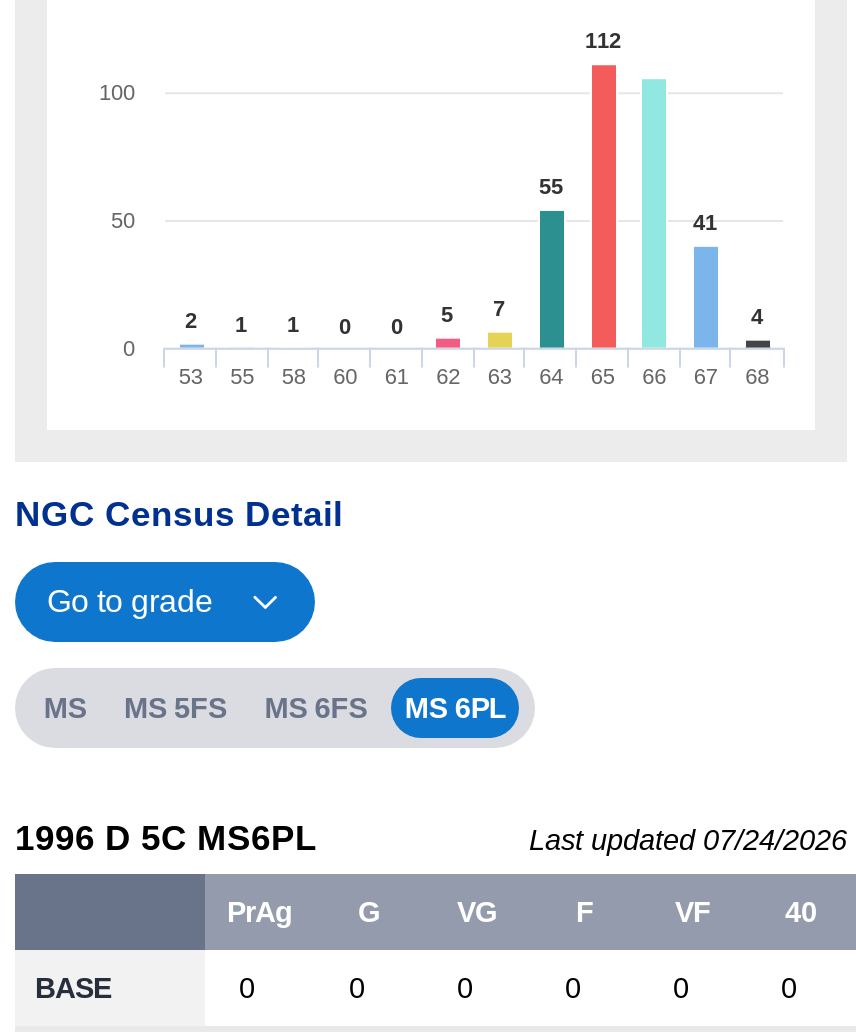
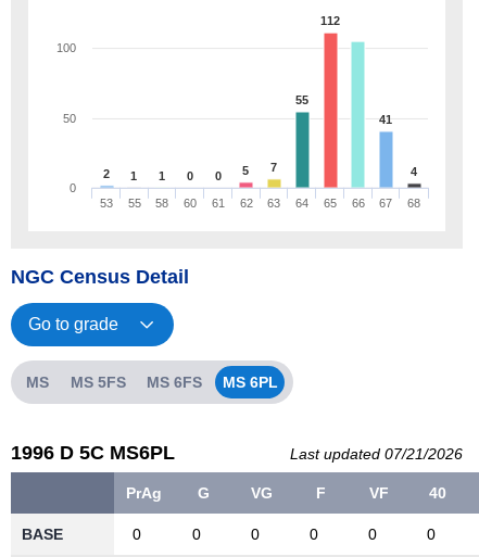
- Last updated 07/24/2026
+ Last updated 07/21/2026
